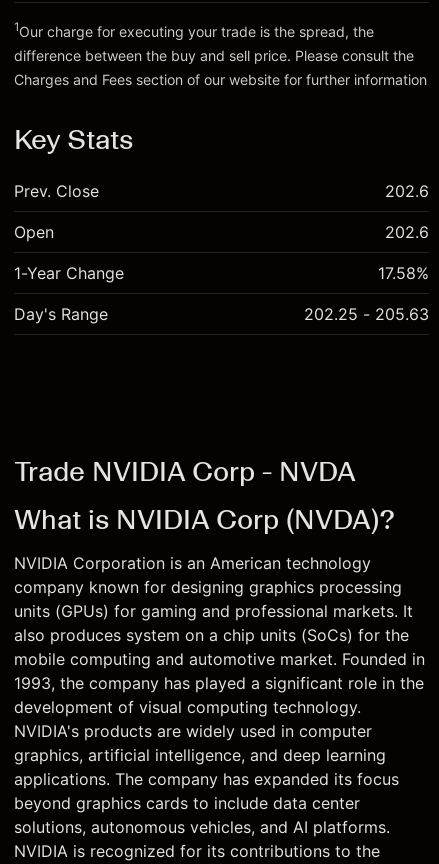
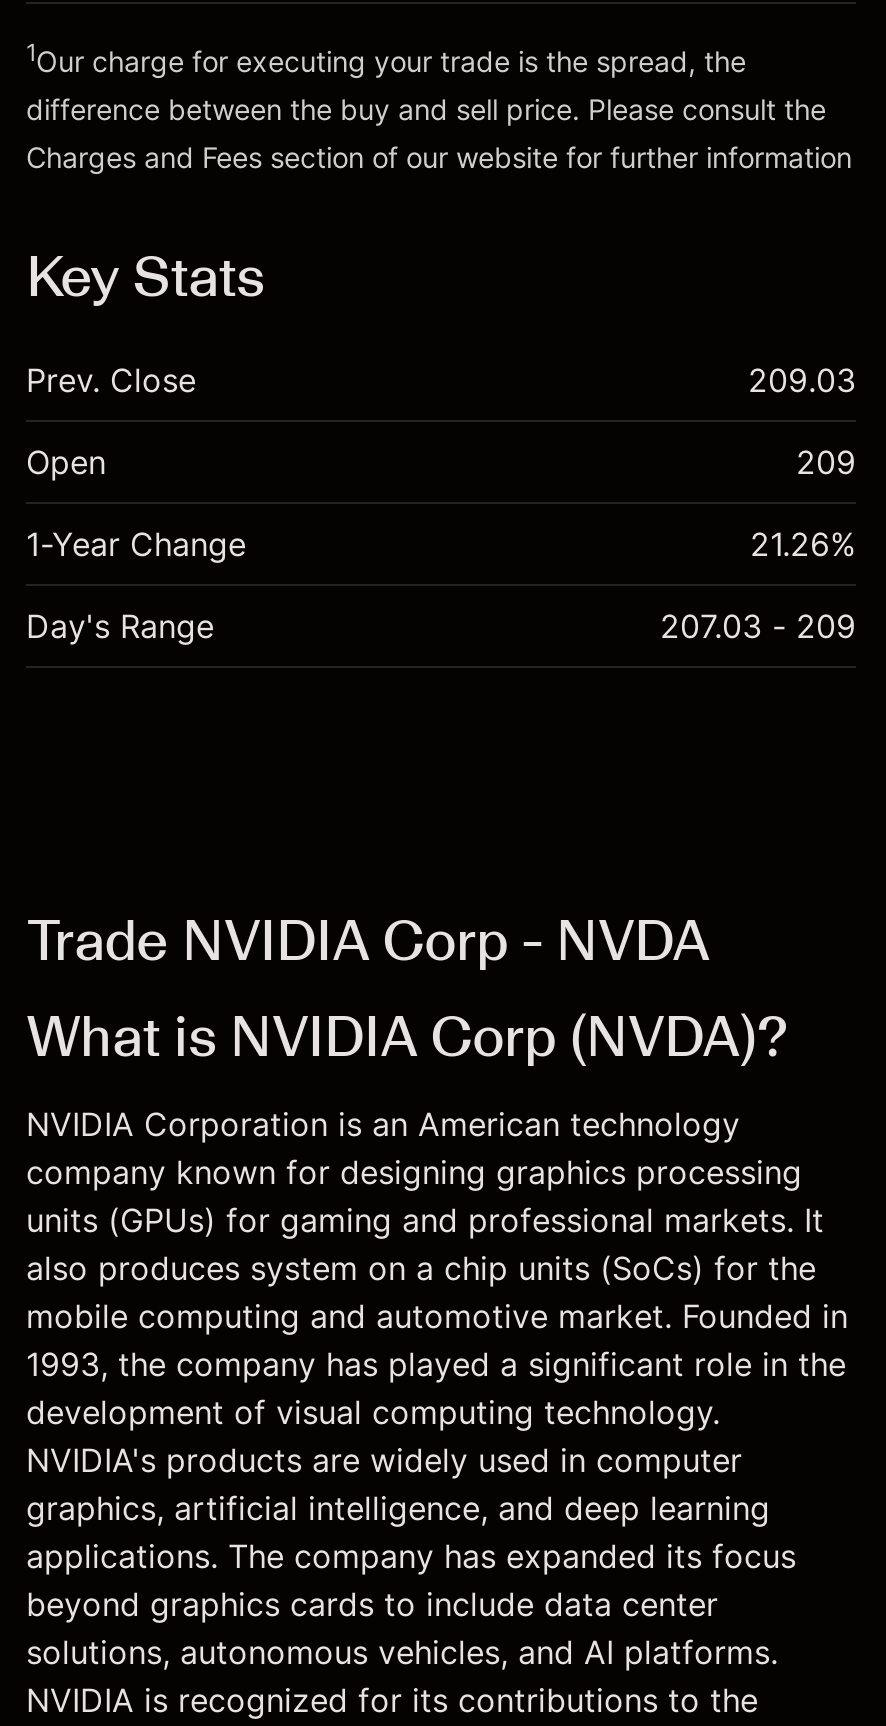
- 202.6
+ 209.03

- 202.6
+ 209

- 17.58%
+ 21.26%

- 202.25 - 205.63
+ 207.03 - 209
